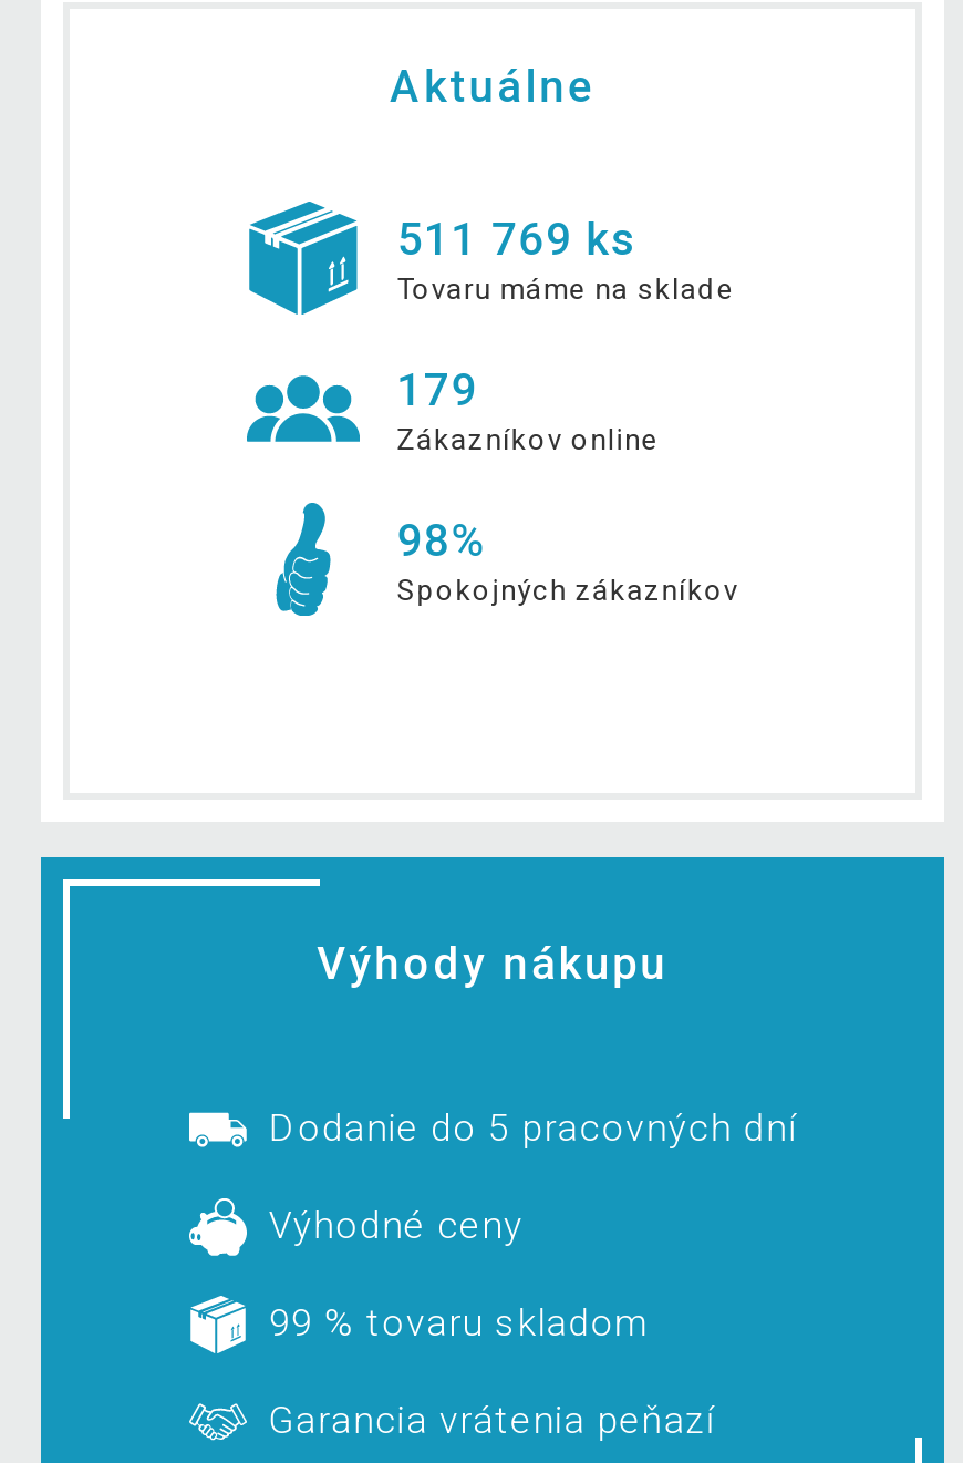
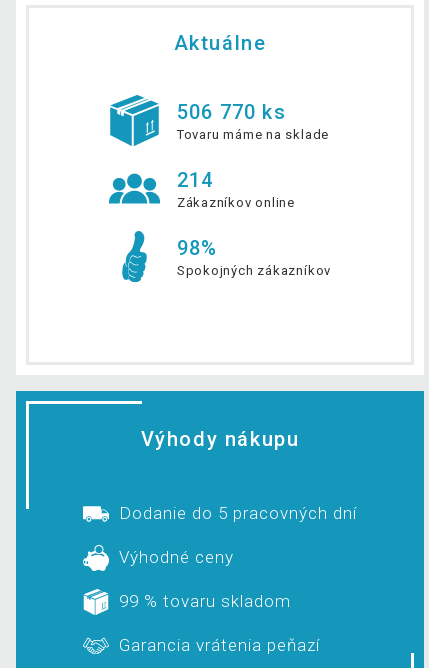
- 511 769 ks
+ 506 770 ks

- 179
+ 214
